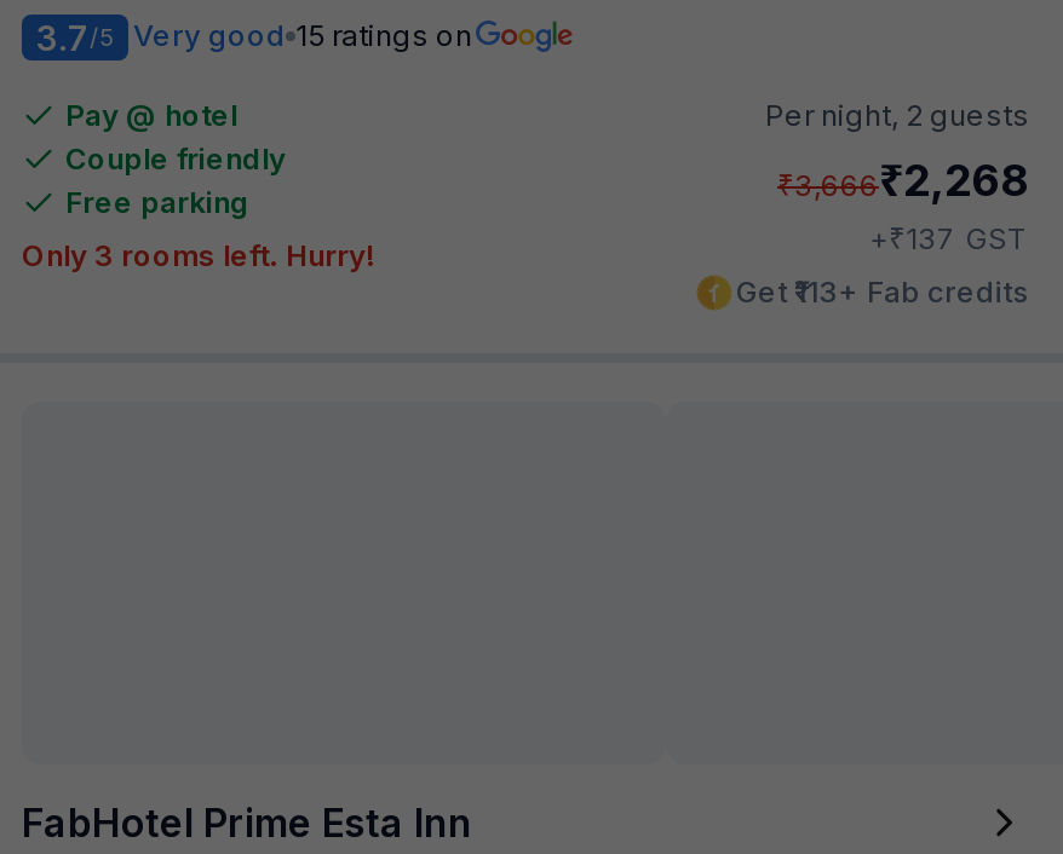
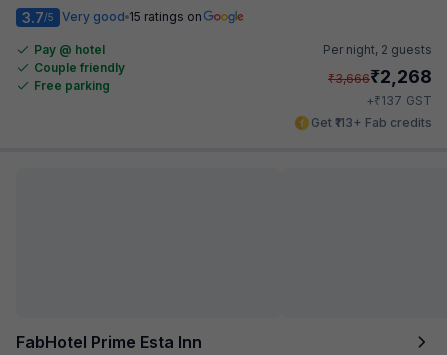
- Only 3 rooms left. Hurry!
